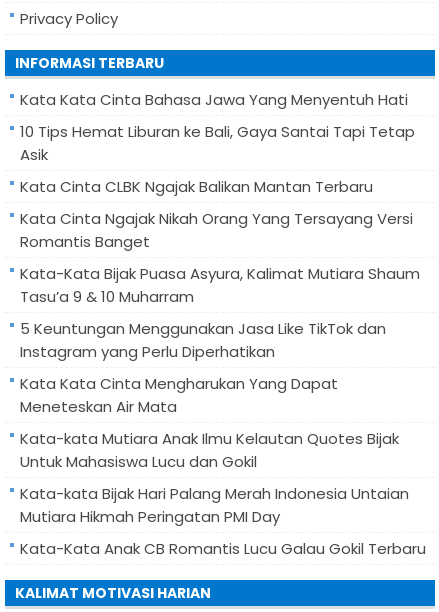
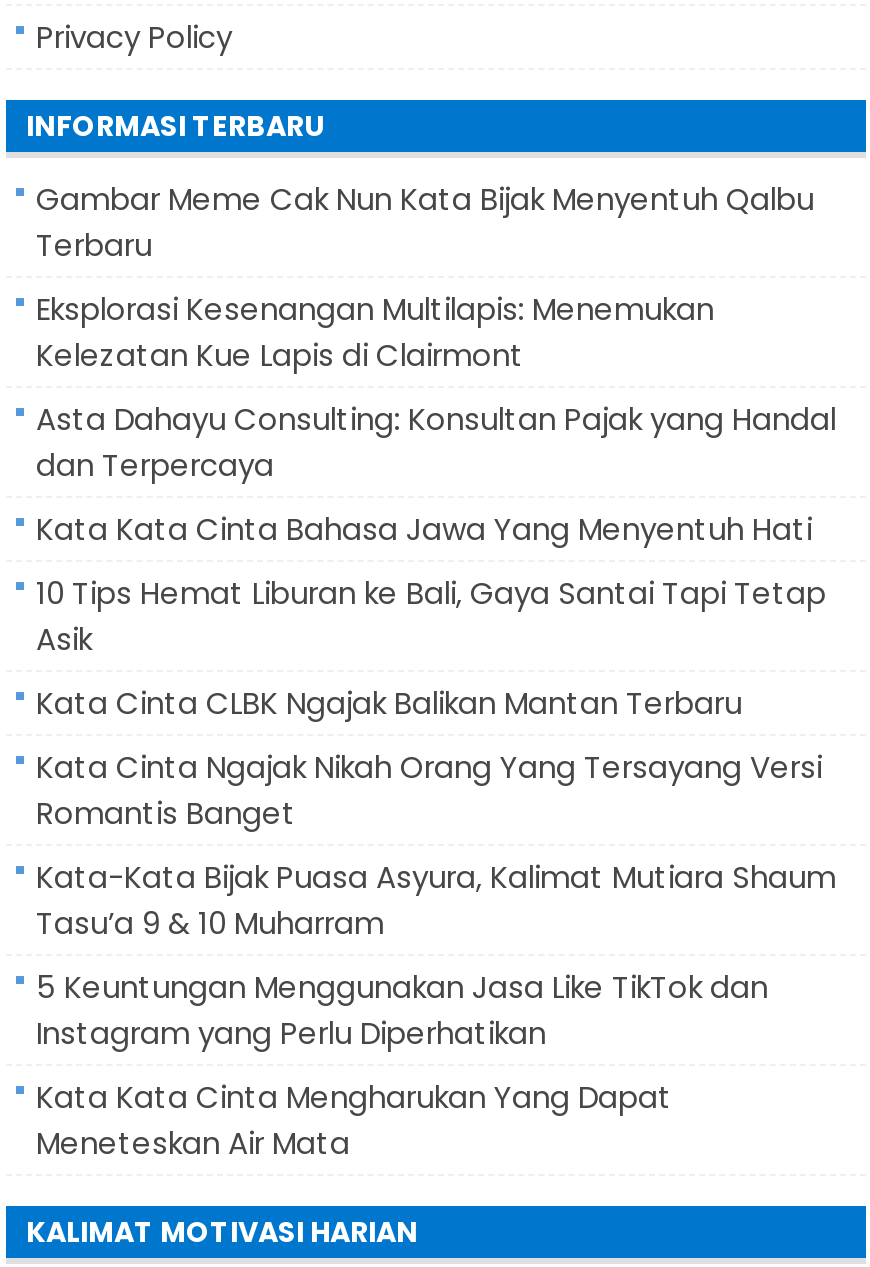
+ Gambar Meme Cak Nun Kata Bijak Menyentuh Qalbu
+ Terbaru
+ Eksplorasi Kesenangan Multilapis: Menemukan
+ Kelezatan Kue Lapis di Clairmont
+ Asta Dahayu Consulting: Konsultan Pajak yang Handal
+ dan Terpercaya

moved down: Kata Kata Cinta Bahasa Jawa Yang Menyentuh Hati | 10 Tips Hemat Liburan ke Bali, Gaya Santai Tapi Tetap | Asik | ... | Kata Kata Cinta Mengharukan Yang Dapat | Meneteskan Air Mata

- Kata-kata Mutiara Anak Ilmu Kelautan Quotes Bijak
- Untuk Mahasiswa Lucu dan Gokil
- Kata-kata Bijak Hari Palang Merah Indonesia Untaian
- Mutiara Hikmah Peringatan PMI Day
- Kata-Kata Anak CB Romantis Lucu Galau Gokil Terbaru
